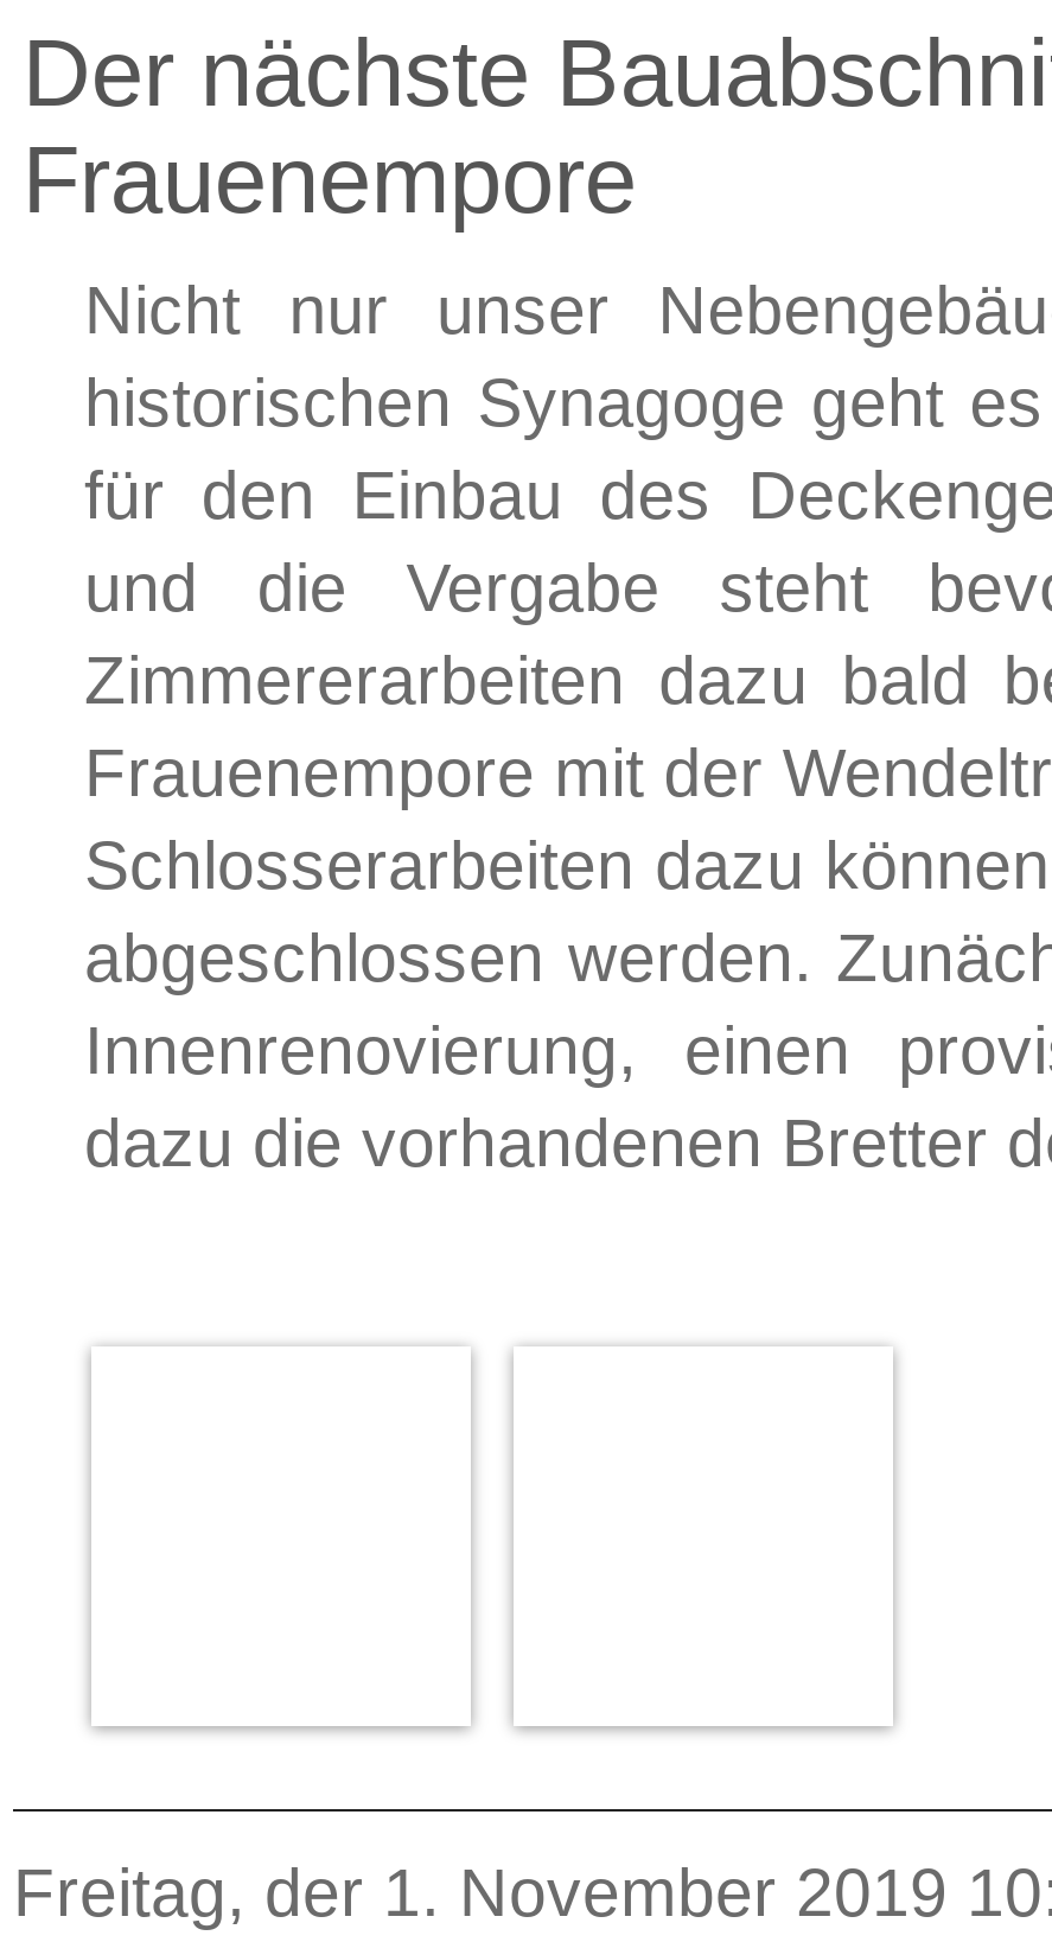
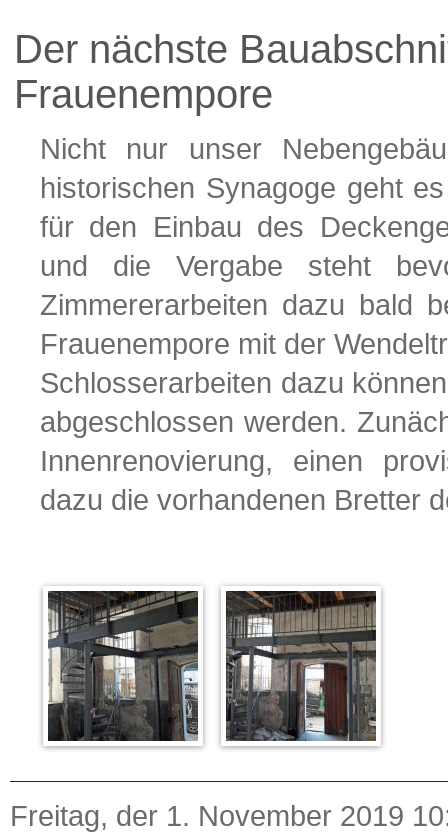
+ [image]

+ [image]
